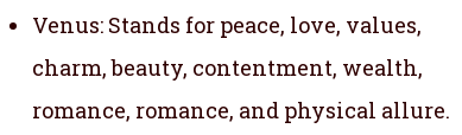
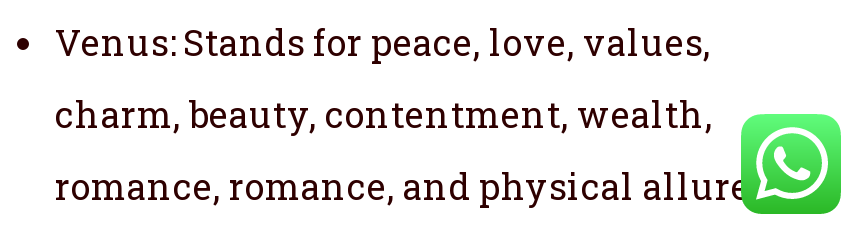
+ [image]
